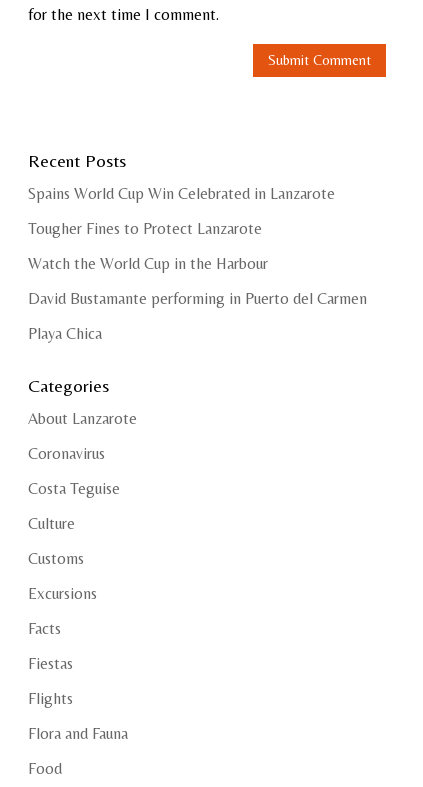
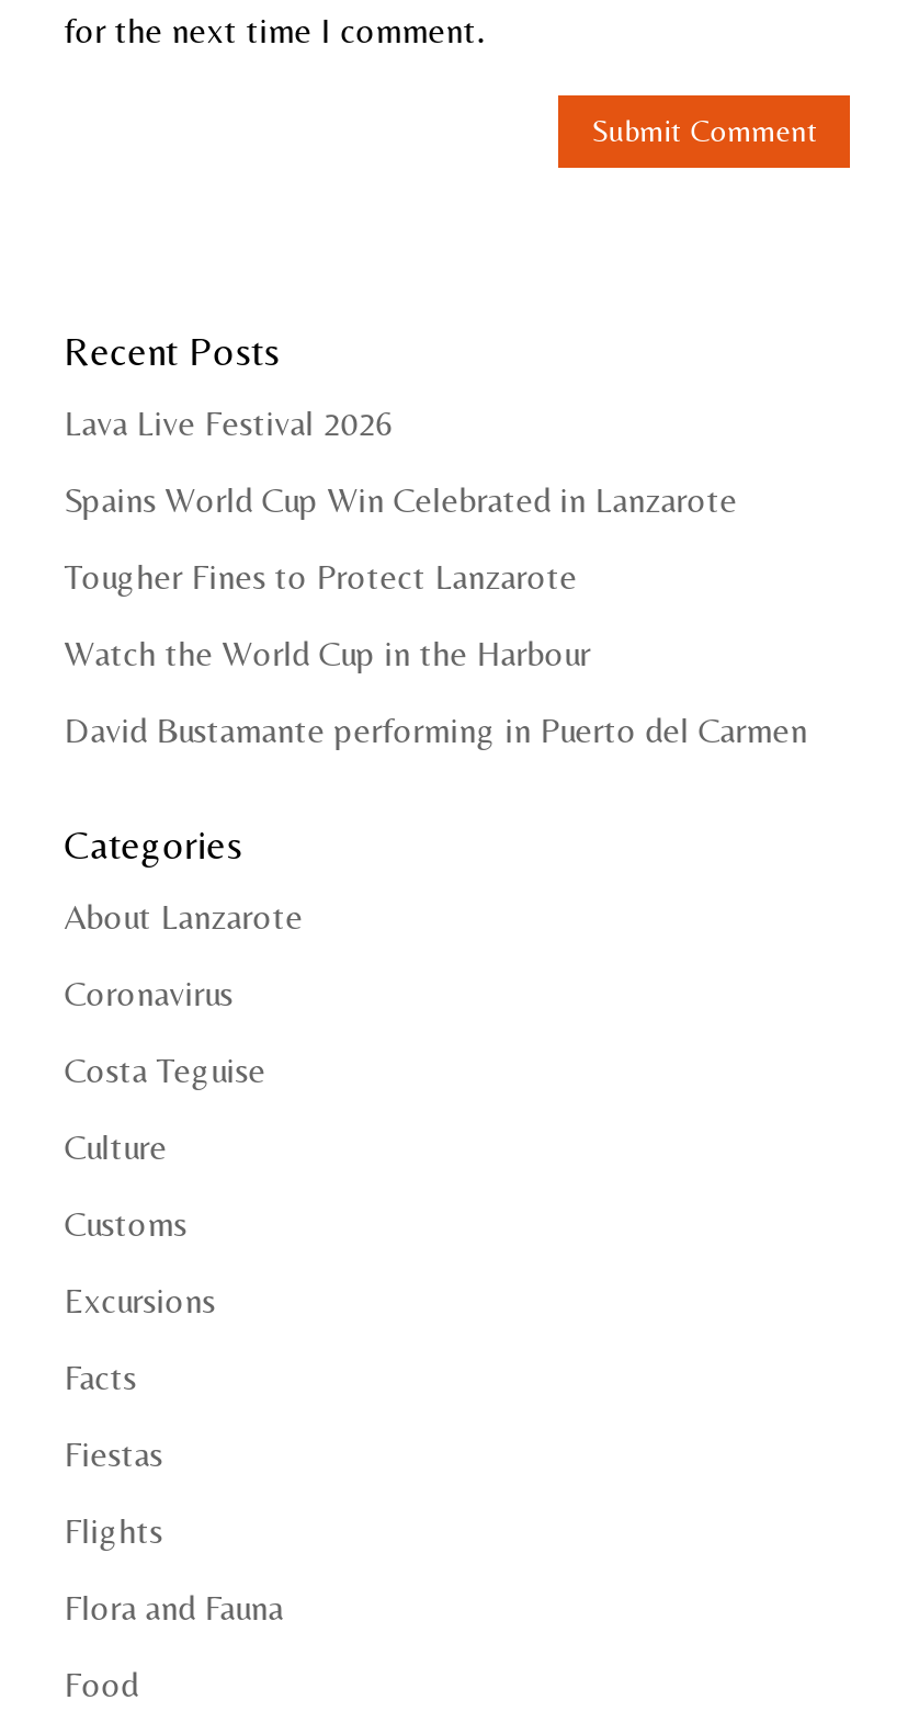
+ Lava Live Festival 2026

moved down: Spains World Cup Win Celebrated in Lanzarote | Tougher Fines to Protect Lanzarote | Watch the World Cup in the Harbour | David Bustamante performing in Puerto del Carmen

- Playa Chica
